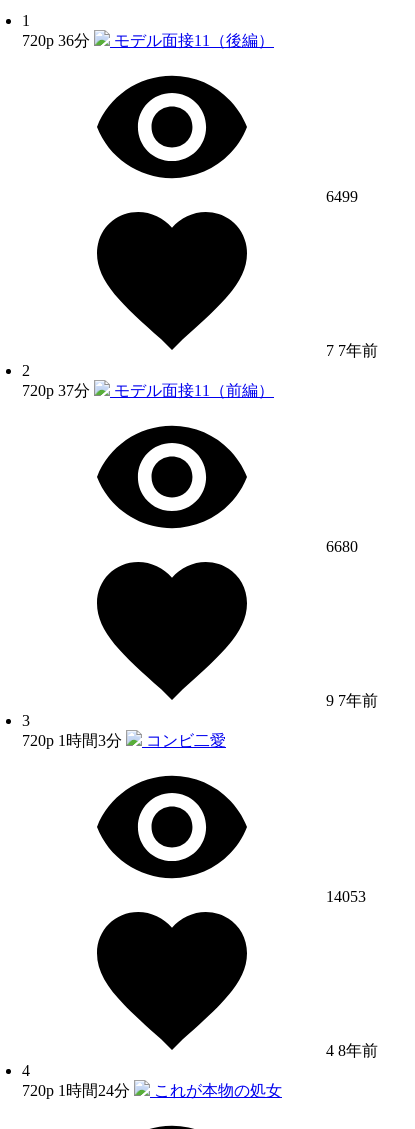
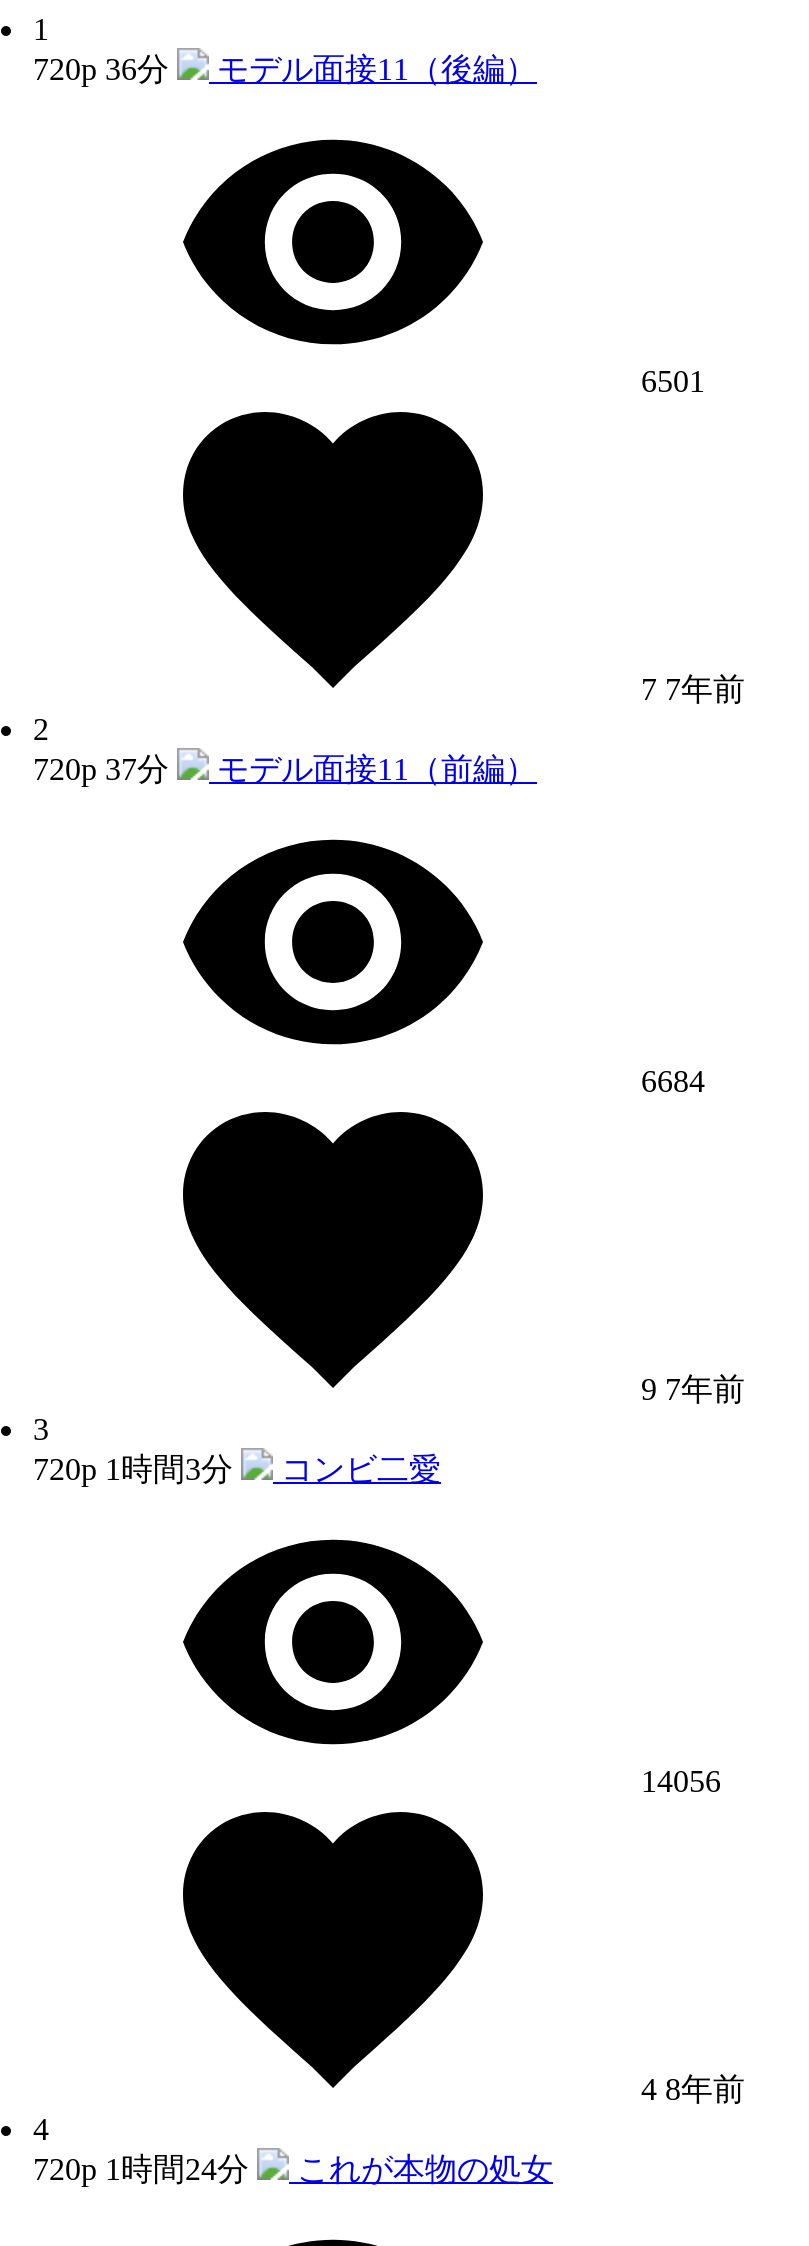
- 6499
+ 6501

- 6680
+ 6684

- 14053
+ 14056
